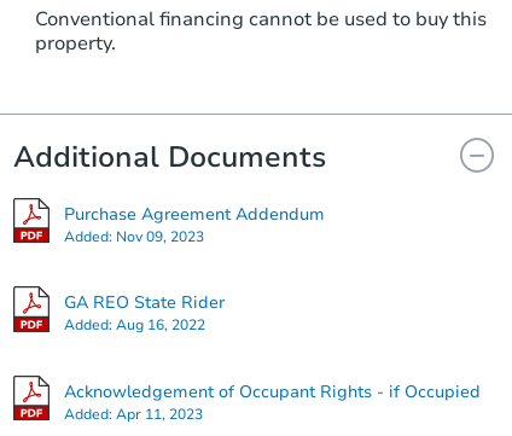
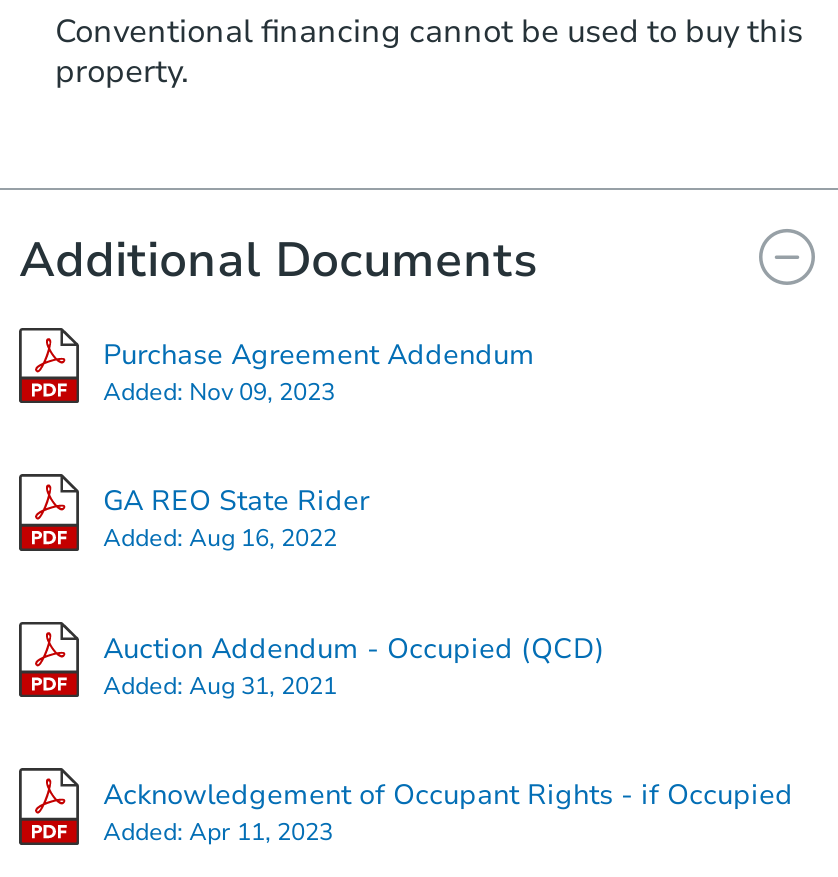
+ Auction Addendum - Occupied (QCD)
+ Added: Aug 31, 2021
